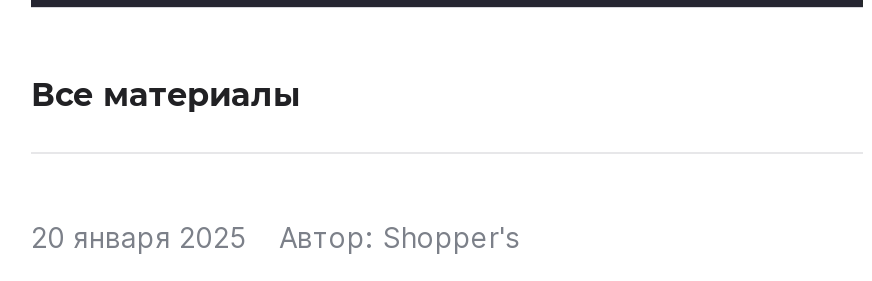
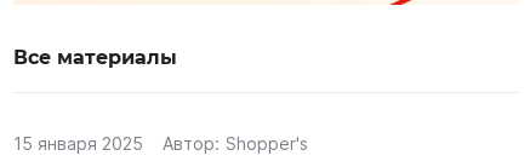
- 20 января 2025 Автор: Shopper's
+ 15 января 2025 Автор: Shopper's
